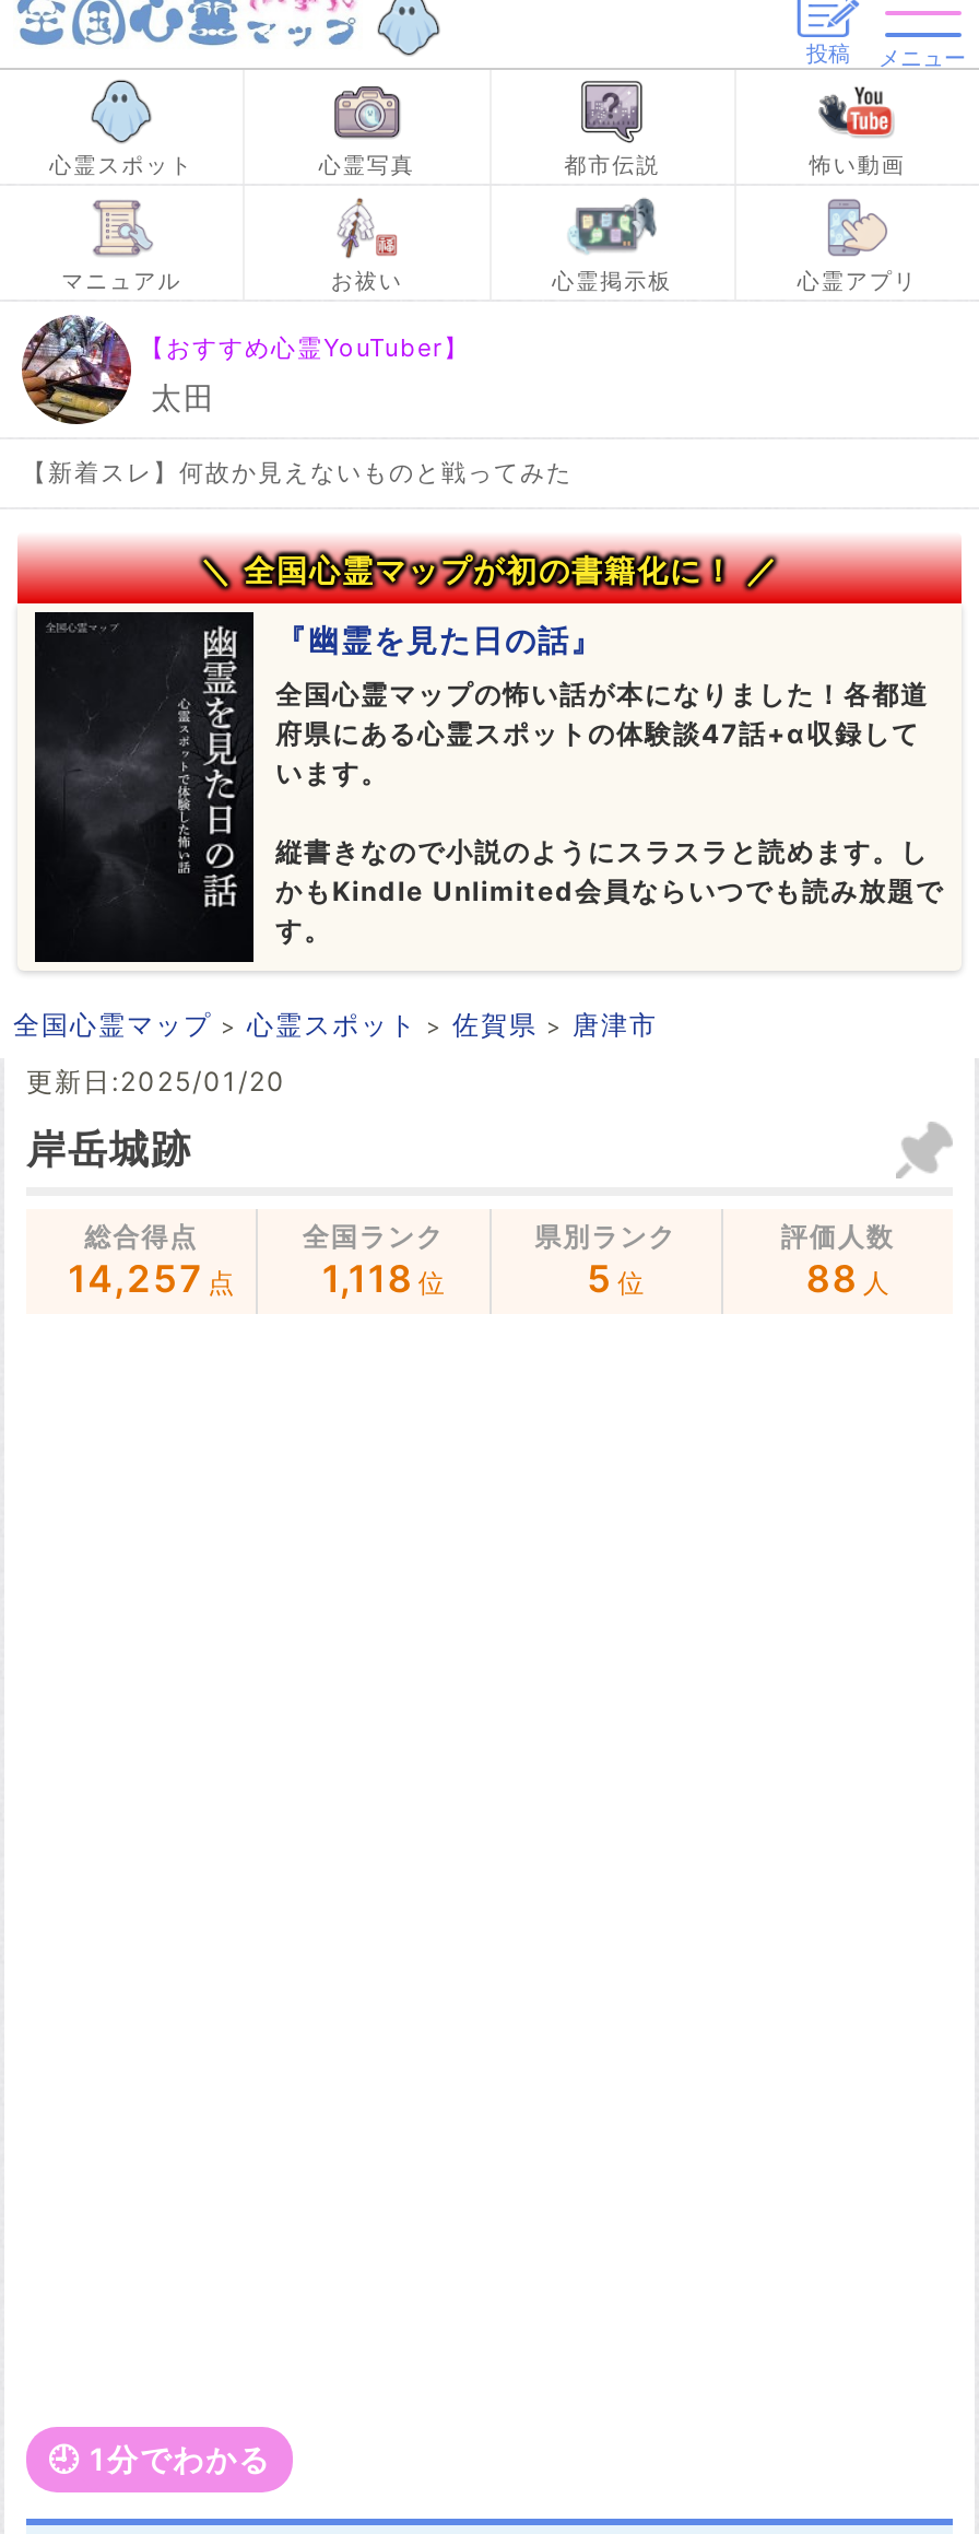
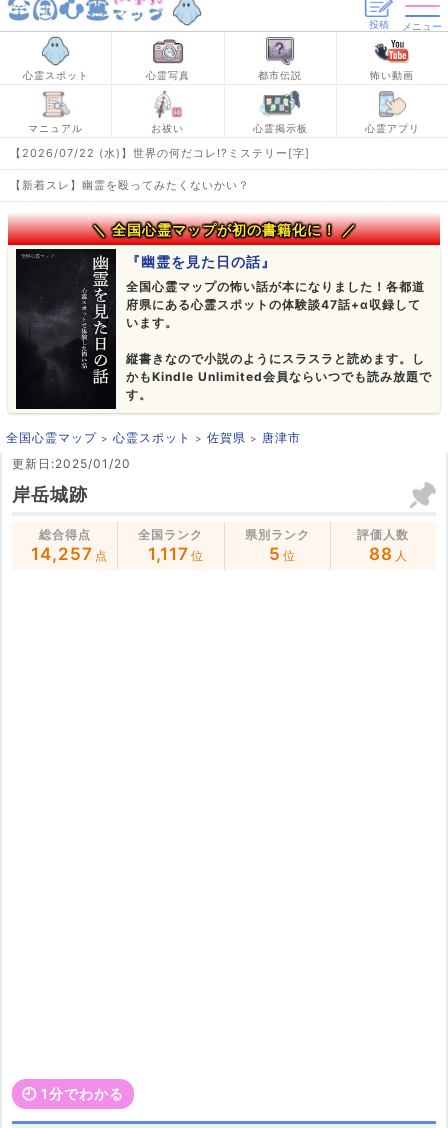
- 【おすすめ心霊YouTuber】
- 太田
+ 【2026/07/22 (水)】世界の何だコレ!?ミステリー[字]

- 【新着スレ】何故か見えないものと戦ってみた
+ 【新着スレ】幽霊を殴ってみたくないかい？

- 14,257 点 1,118 位
+ 14,257 点 1,117 位
